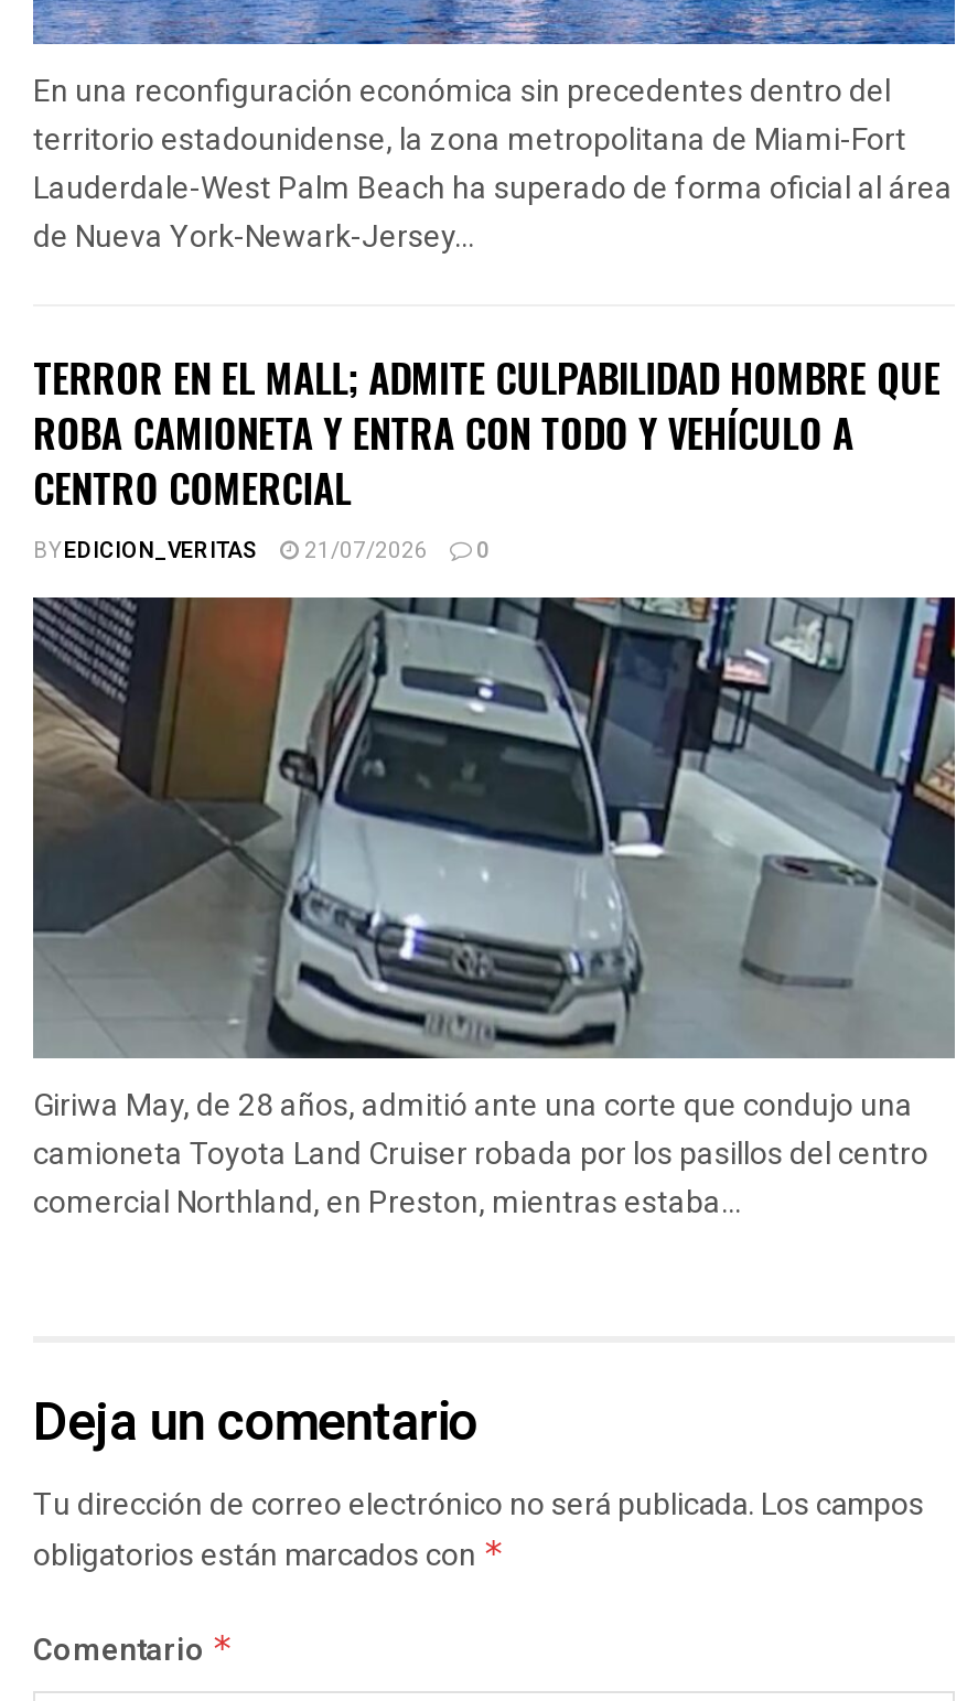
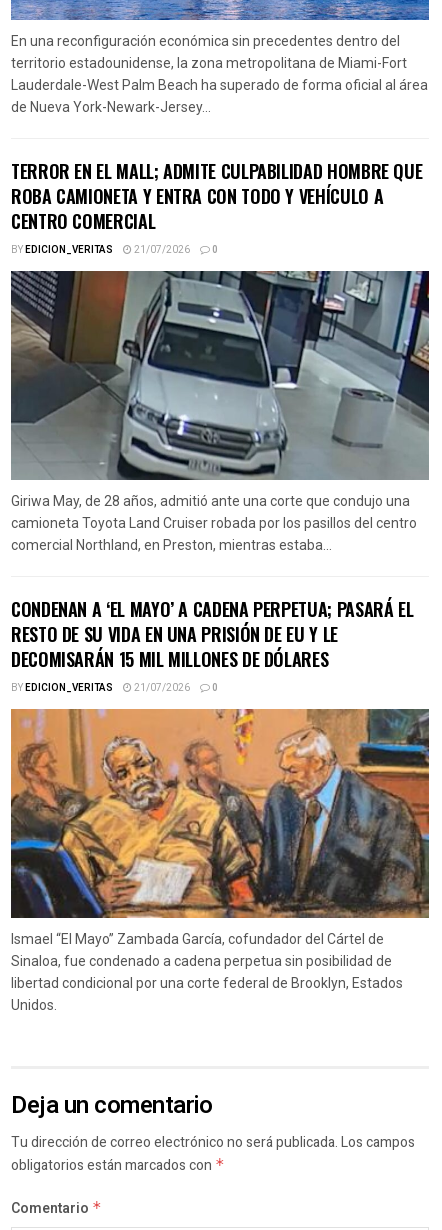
+ [image]
+ Ismael “El Mayo” Zambada García, cofundador del Cártel de
+ Sinaloa, fue condenado a cadena perpetua sin posibilidad de
+ libertad condicional por una corte federal de Brooklyn, Estados
+ Unidos.

+ CONDENAN A ‘EL MAYO’ A CADENA PERPETUA; PASARÁ EL
+ RESTO DE SU VIDA EN UNA PRISIÓN DE EU Y LE
+ DECOMISARÁN 15 MIL MILLONES DE DÓLARES
+ BY EDICION_VERITAS
+ 21/07/2026
+ 0
